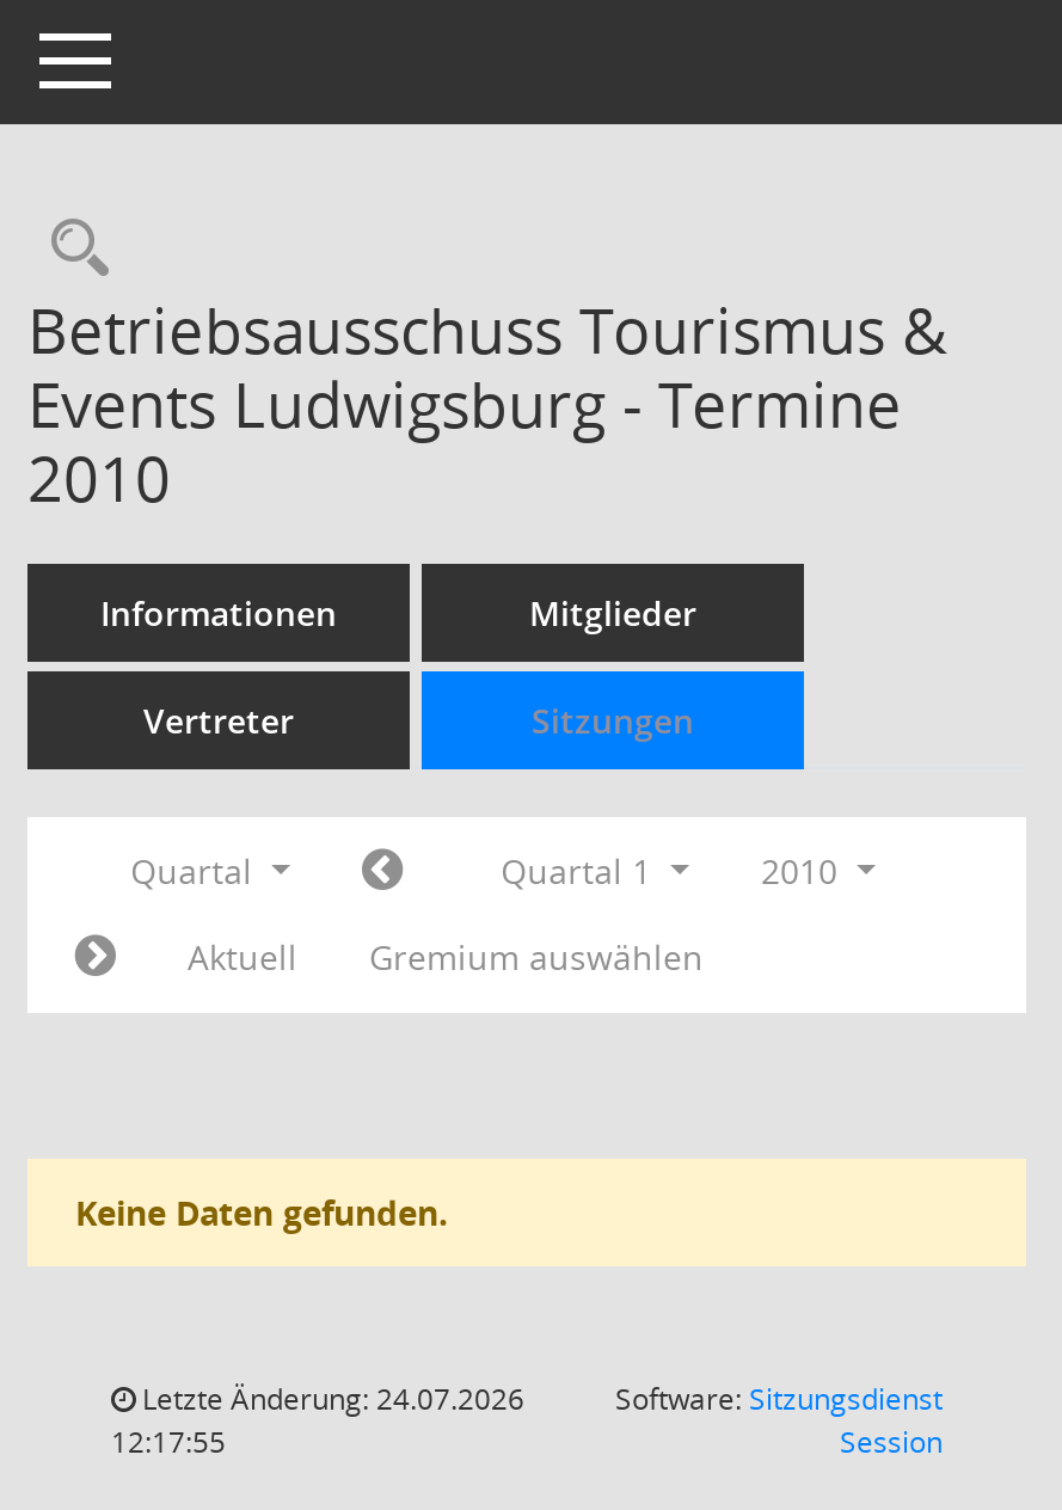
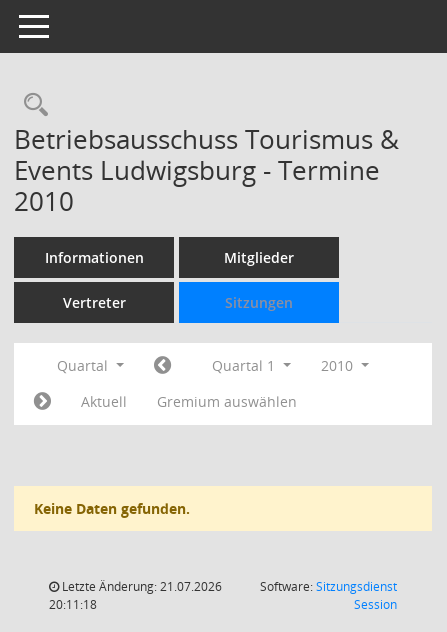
- Letzte Änderung: 24.07.2026
+ Letzte Änderung: 21.07.2026

- 12:17:55
+ 20:11:18
